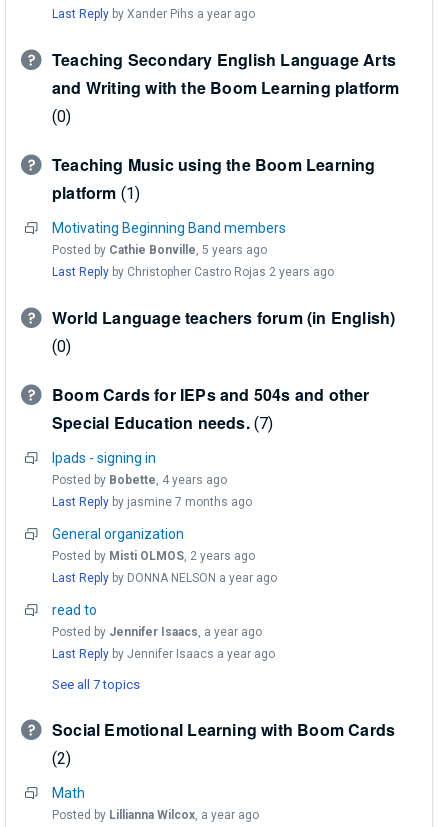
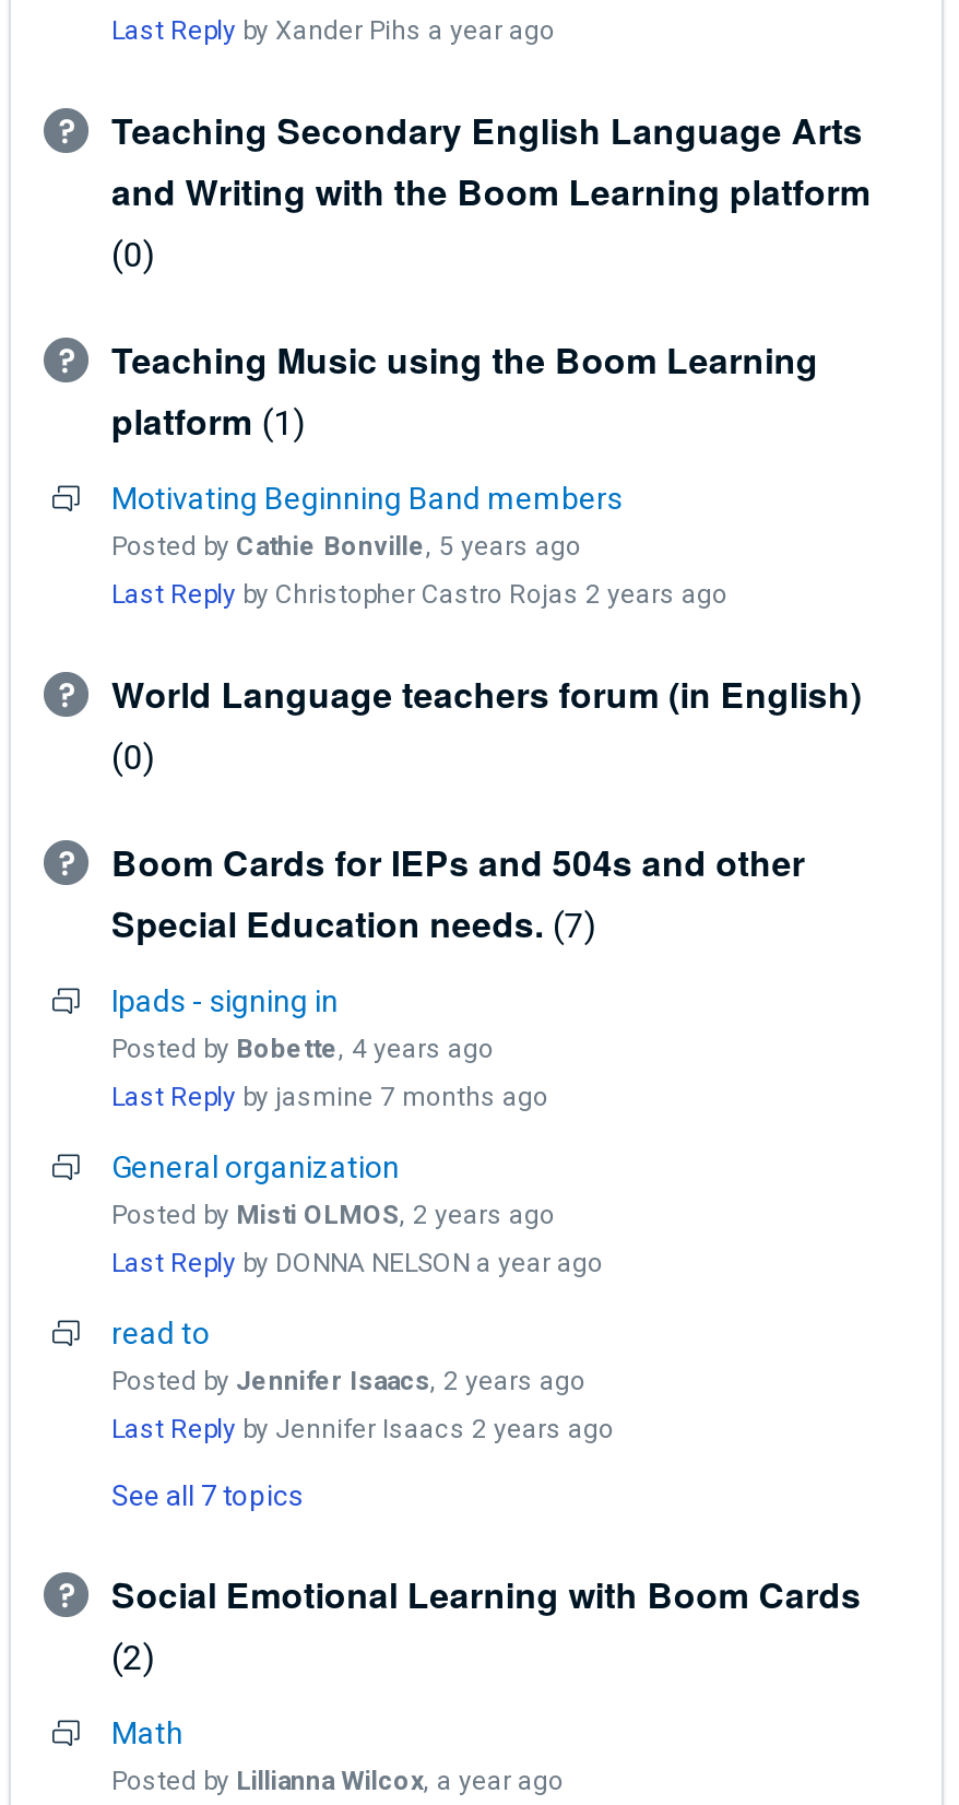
- Posted by Jennifer Isaacs, a year ago
+ Posted by Jennifer Isaacs, 2 years ago

- Last Reply by Jennifer Isaacs a year ago
+ Last Reply by Jennifer Isaacs 2 years ago
